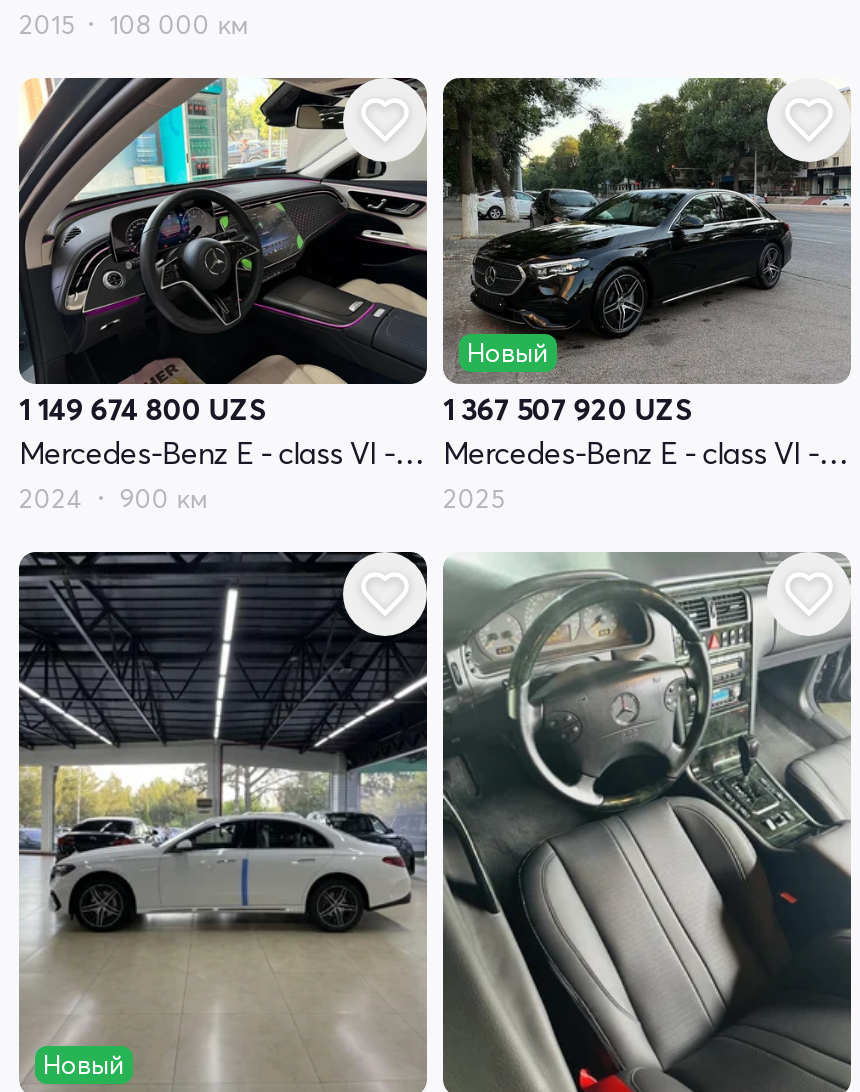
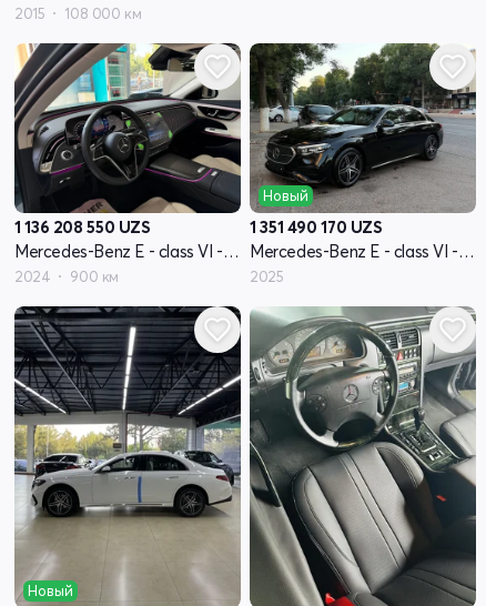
- 1 149 674 800 UZS
+ 1 136 208 550 UZS

- 1 367 507 920 UZS
+ 1 351 490 170 UZS
